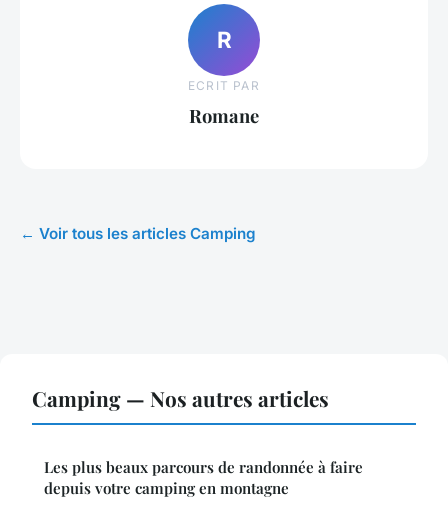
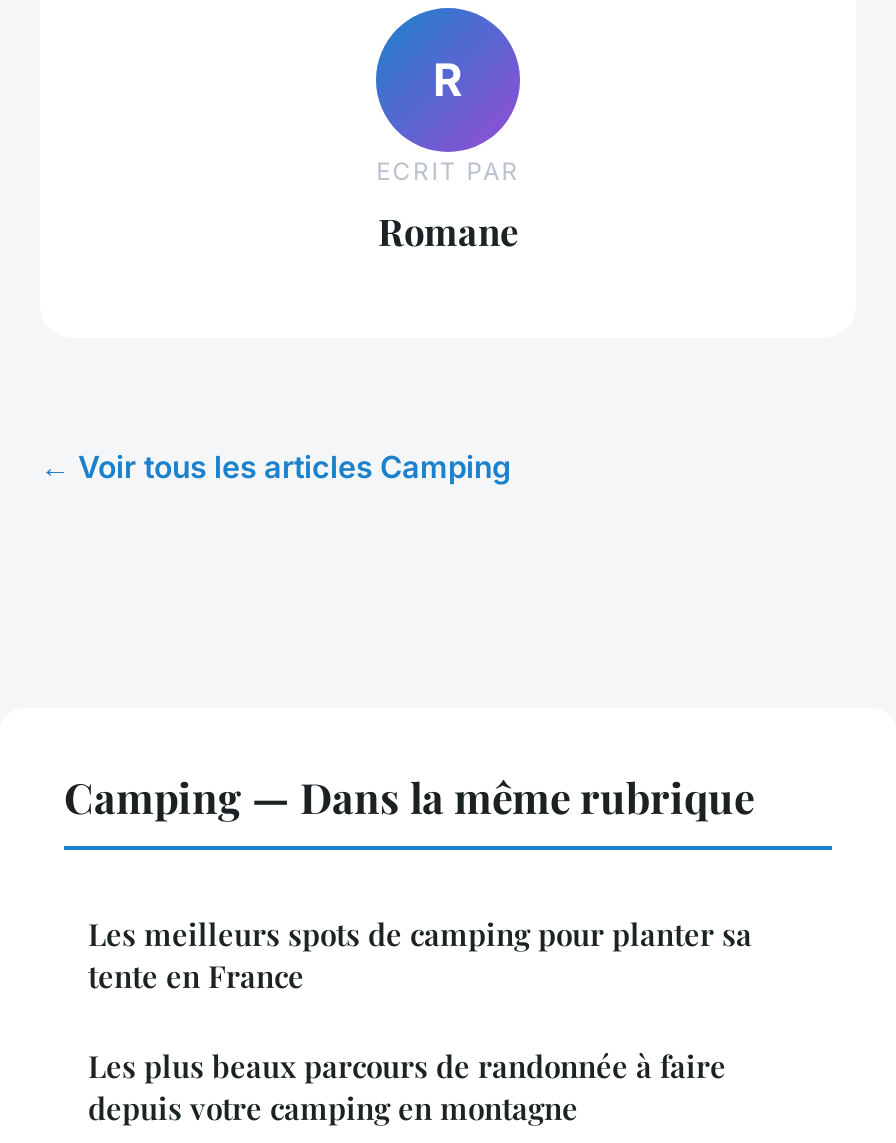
- Camping — Nos autres articles
+ Camping — Dans la même rubrique
+ Les meilleurs spots de camping pour planter sa
+ tente en France
